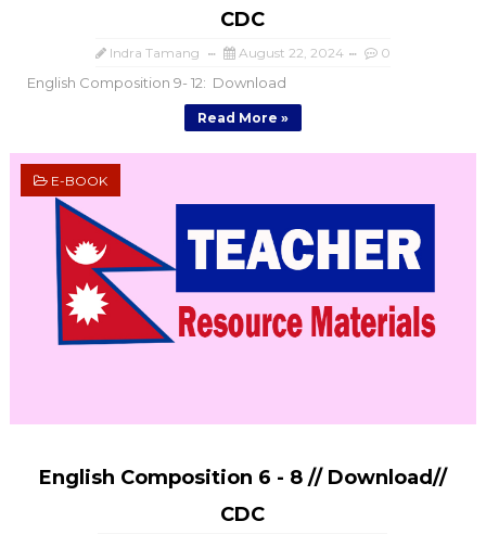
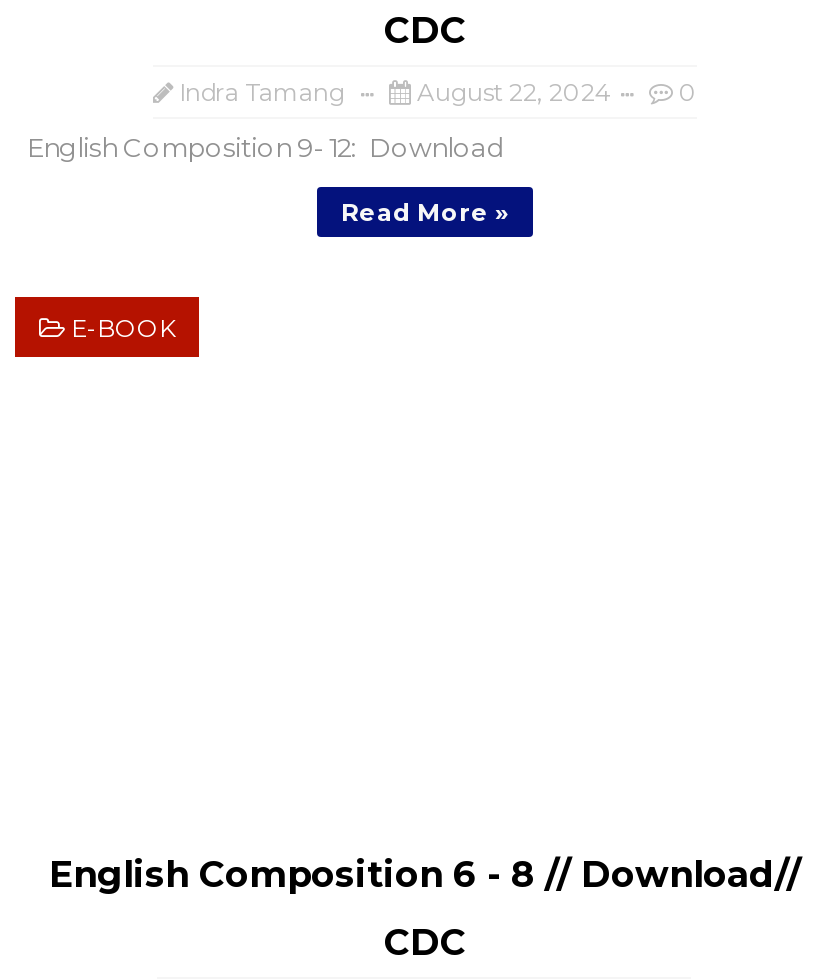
- [image]
